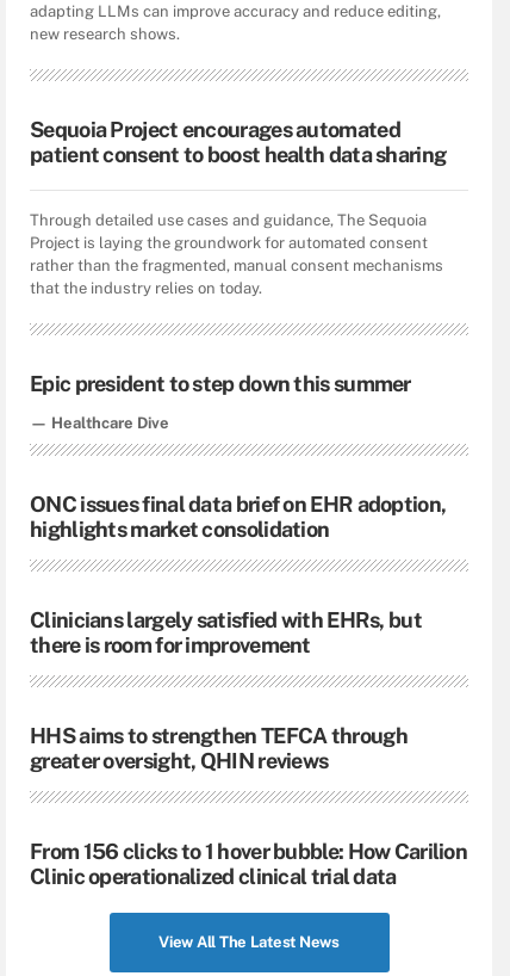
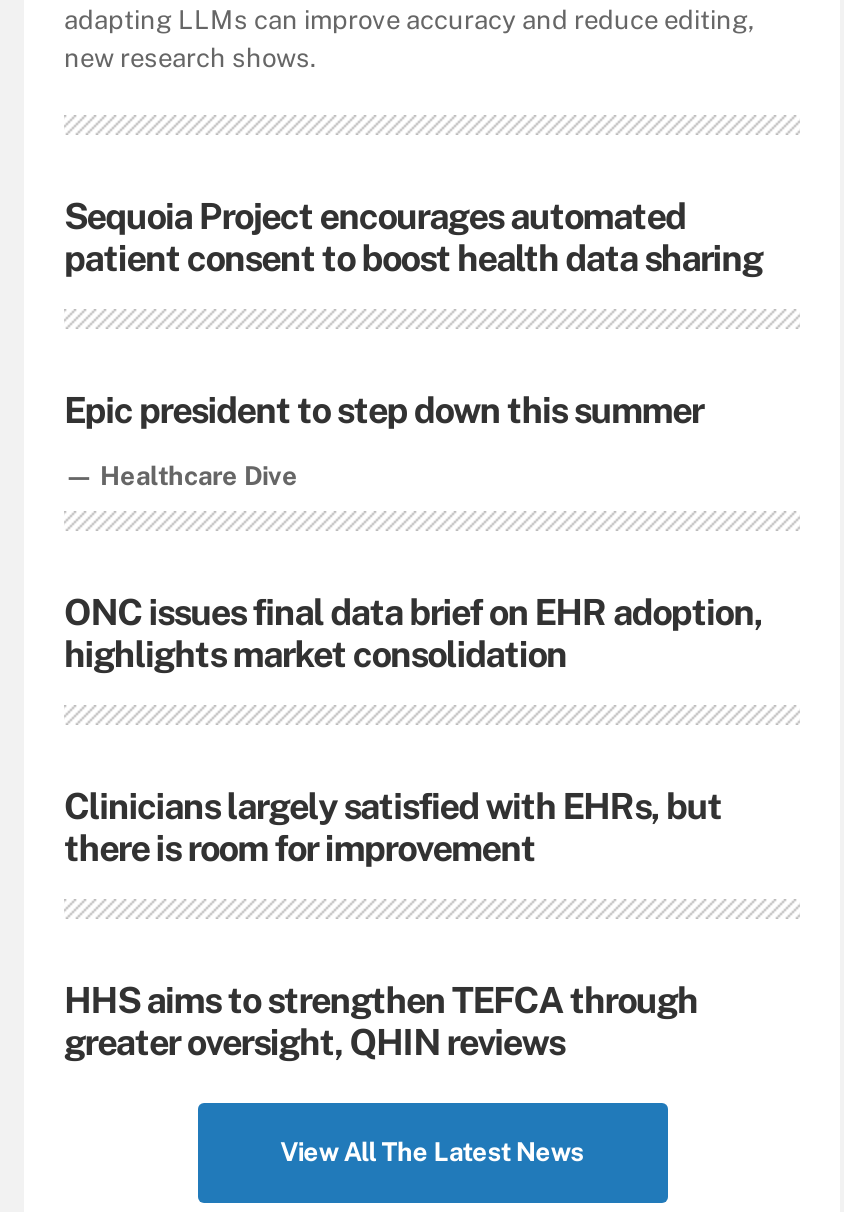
- Through detailed use cases and guidance, The Sequoia
- Project is laying the groundwork for automated consent
- rather than the fragmented, manual consent mechanisms
- that the industry relies on today.

- From 156 clicks to 1 hover bubble: How Carilion
- Clinic operationalized clinical trial data
